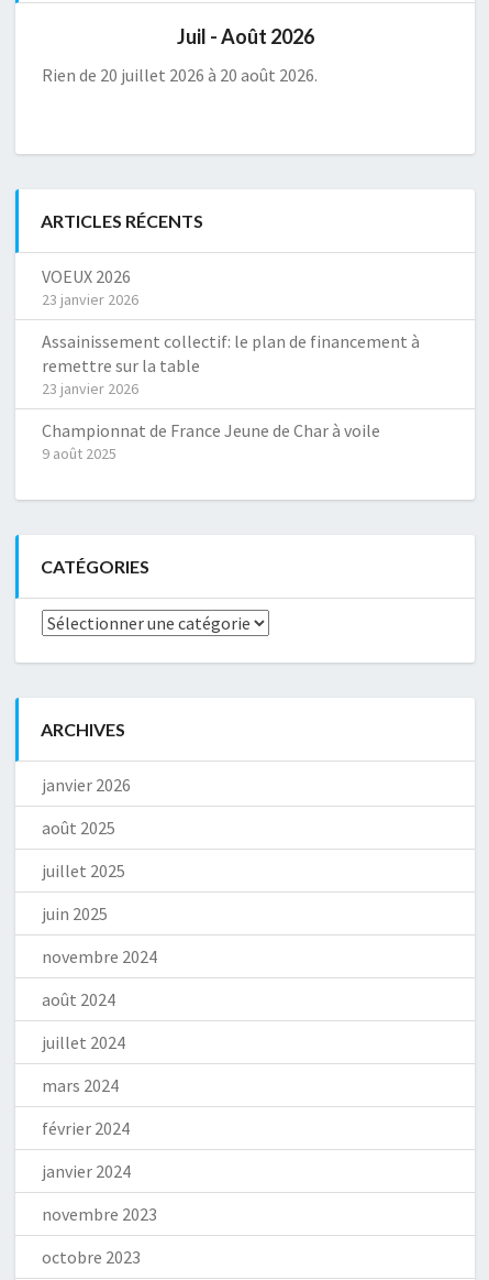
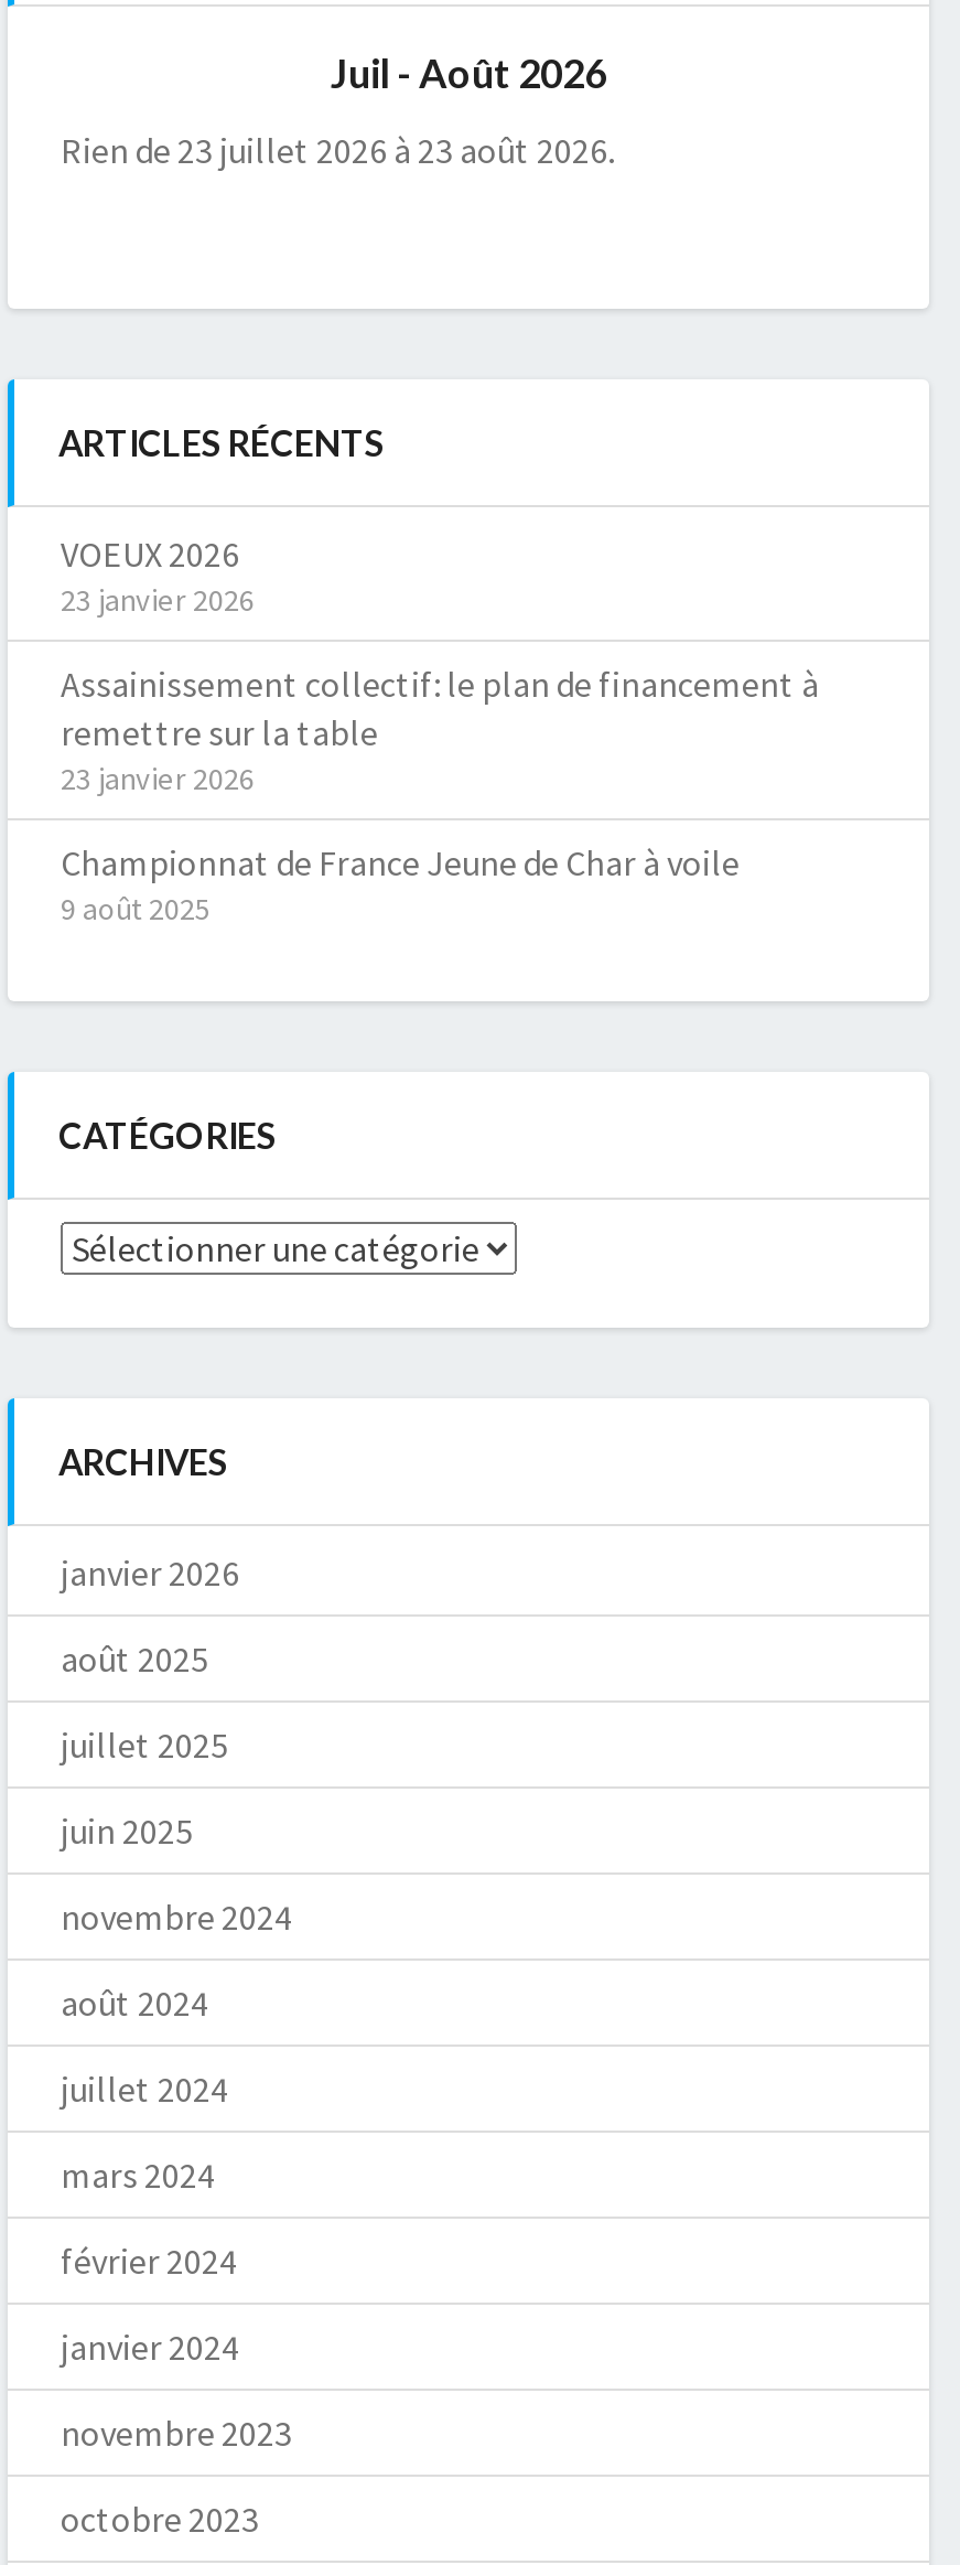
- Rien de 20 juillet 2026 à 20 août 2026.
+ Rien de 23 juillet 2026 à 23 août 2026.
